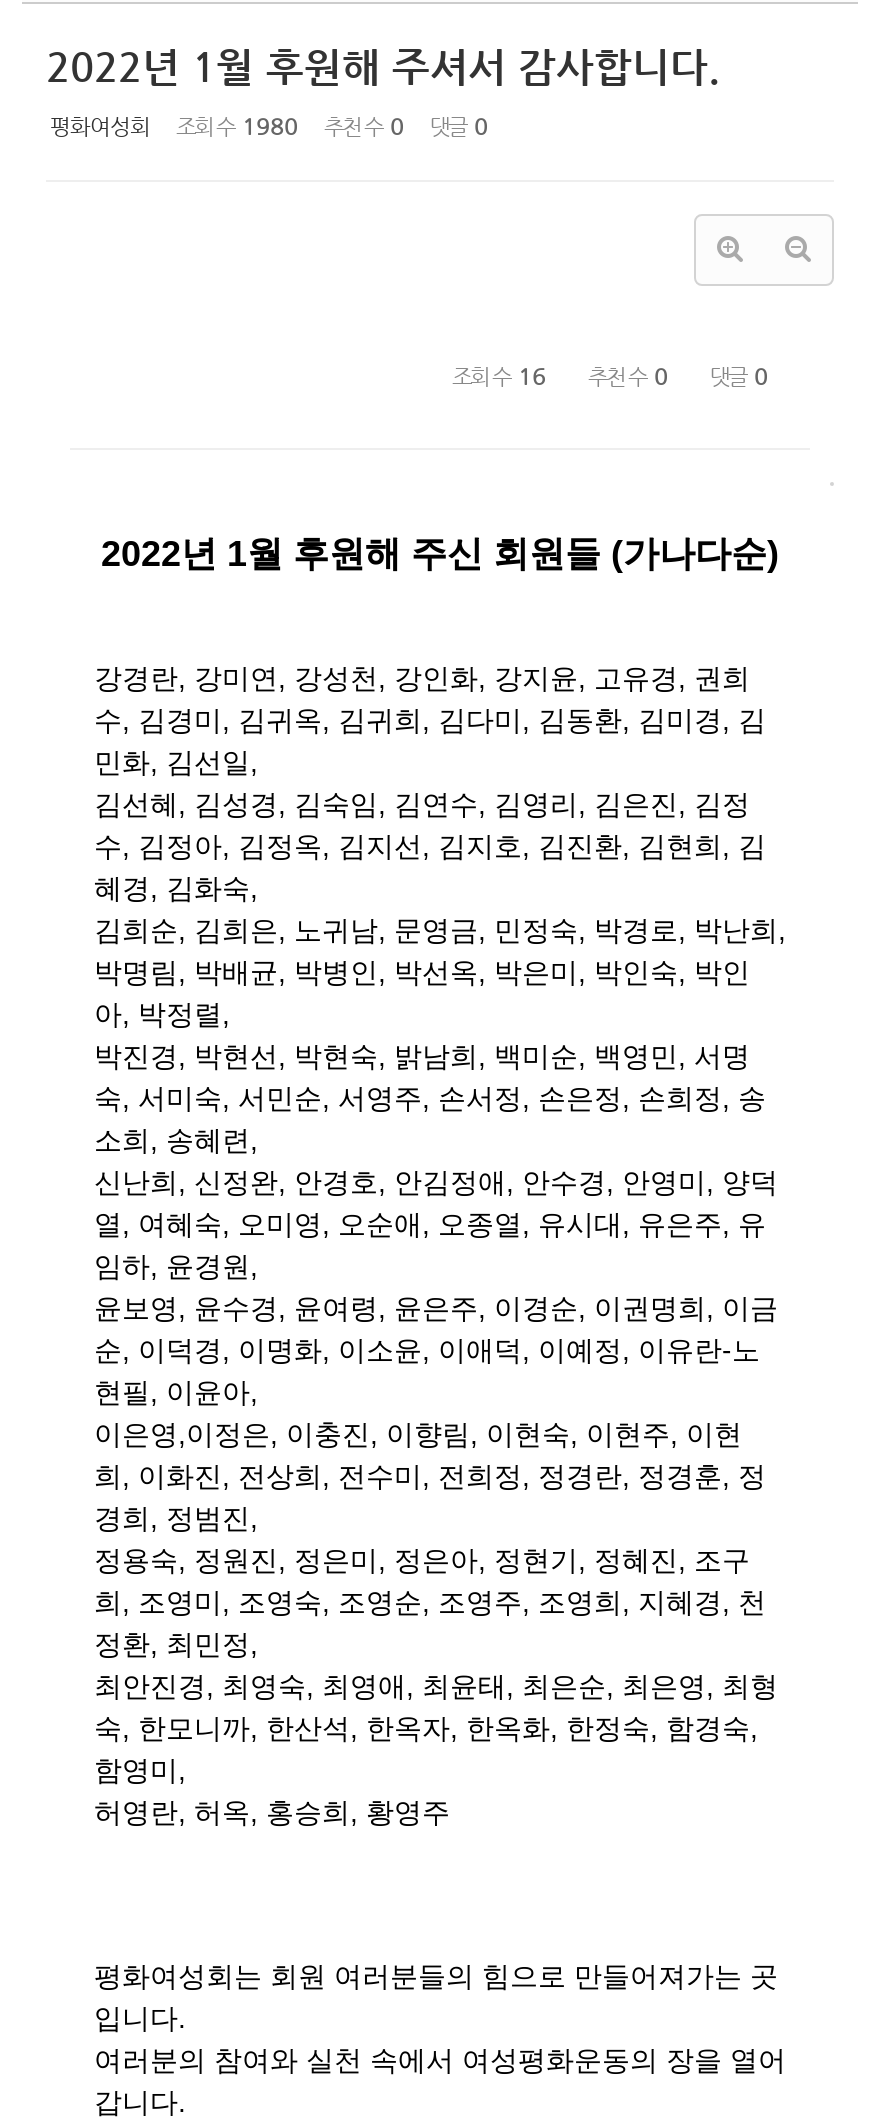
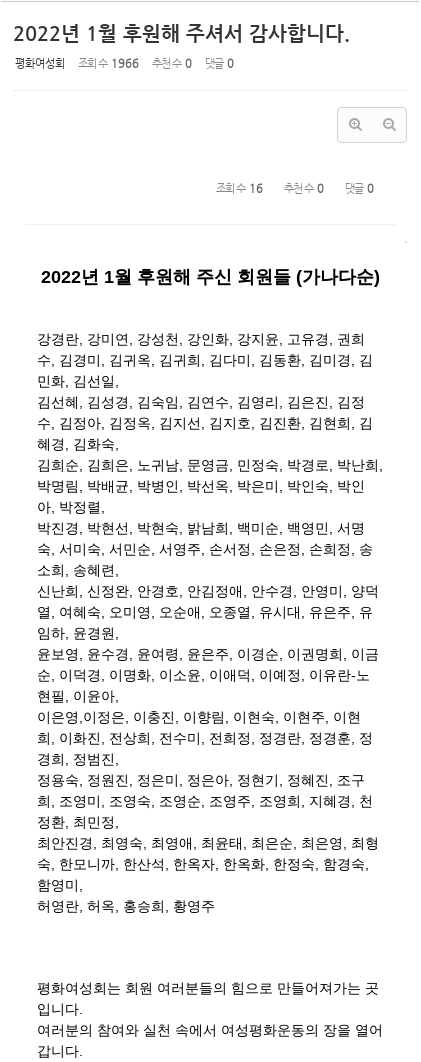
- 평화여성회 조회 수 1980 추천 수 0 댓글 0
+ 평화여성회 조회 수 1966 추천 수 0 댓글 0
